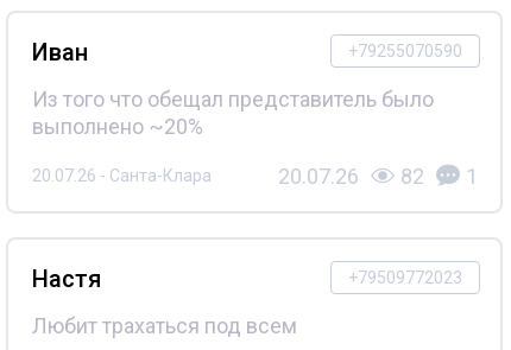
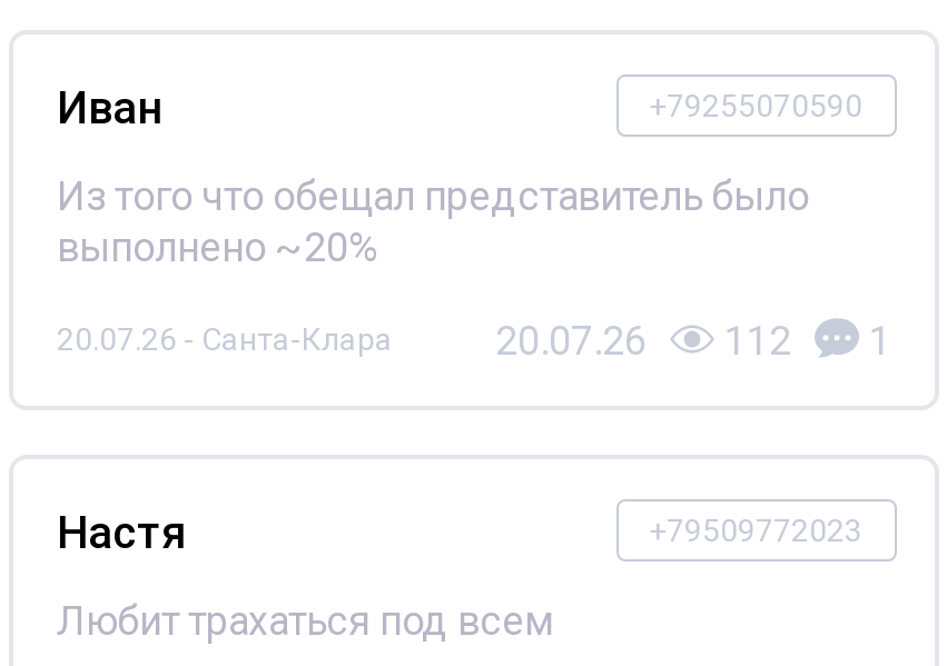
- 20.07.26 82 1
+ 20.07.26 112 1
